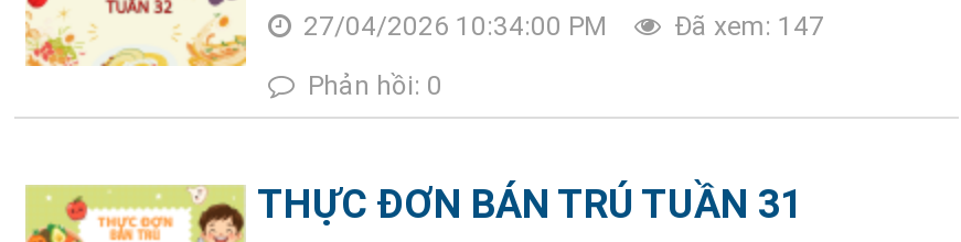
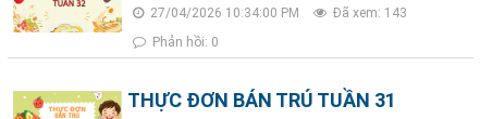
- 27/04/2026 10:34:00 PM Đã xem: 147
+ 27/04/2026 10:34:00 PM Đã xem: 143
